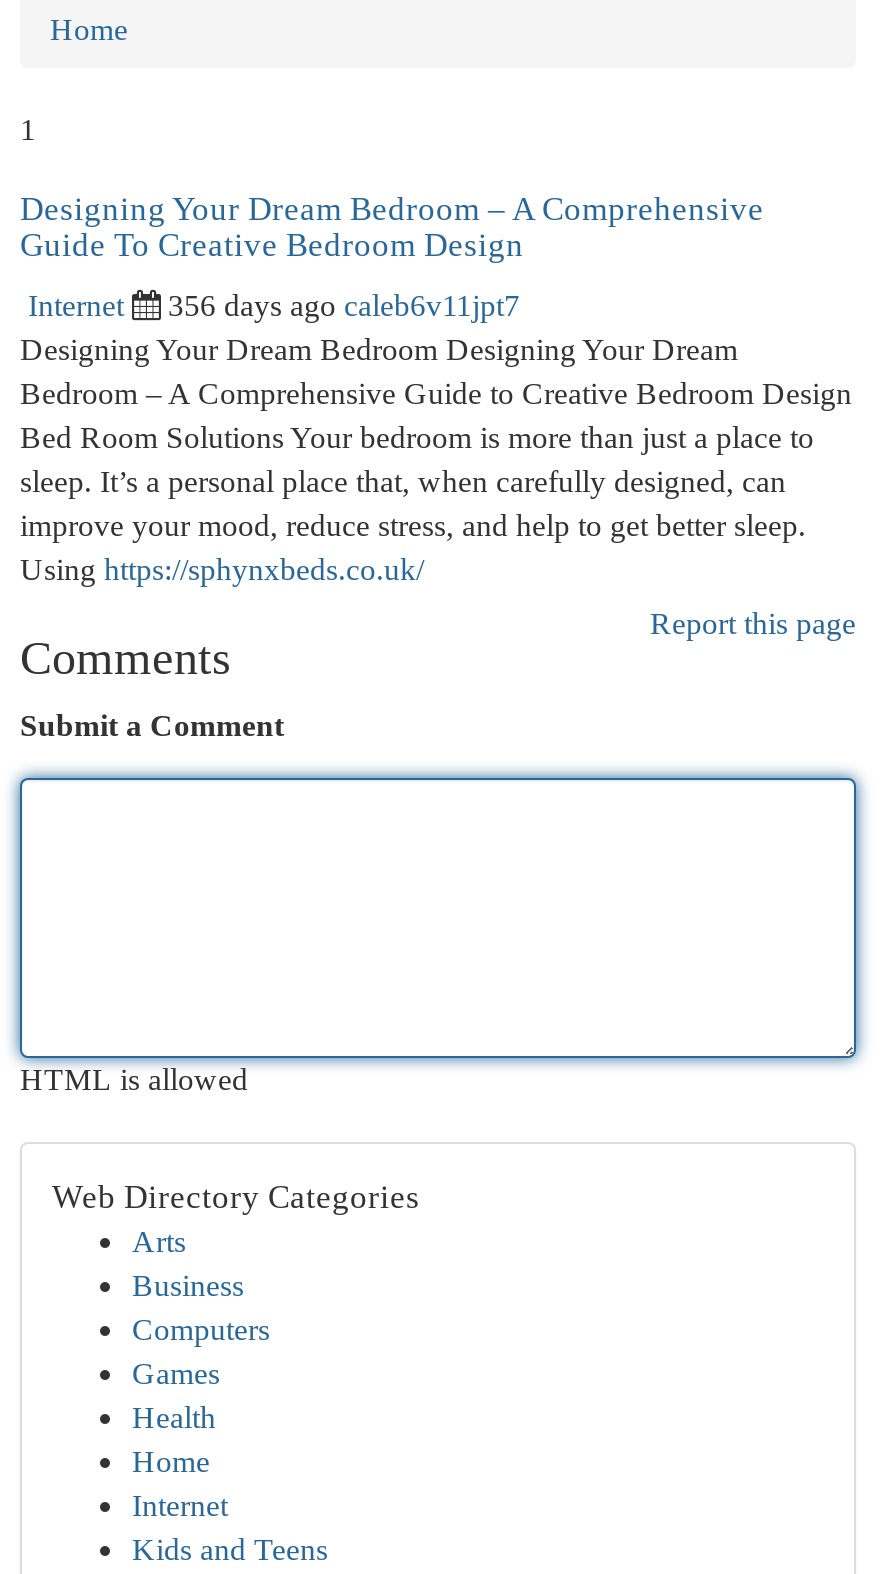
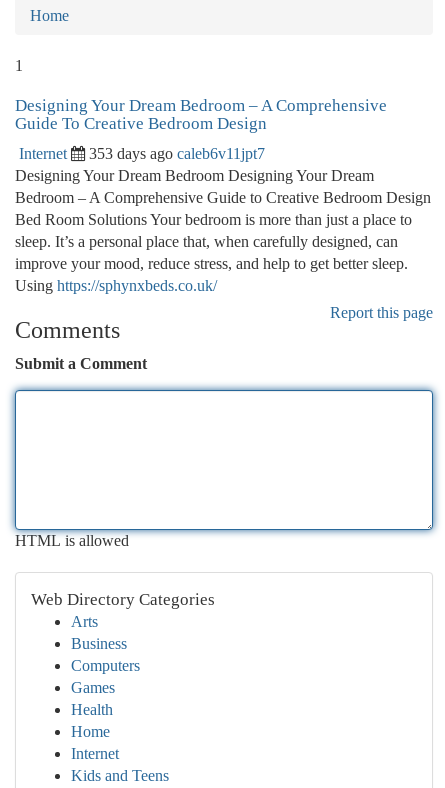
- 356 days ago caleb6v11jpt7
+ 353 days ago caleb6v11jpt7
